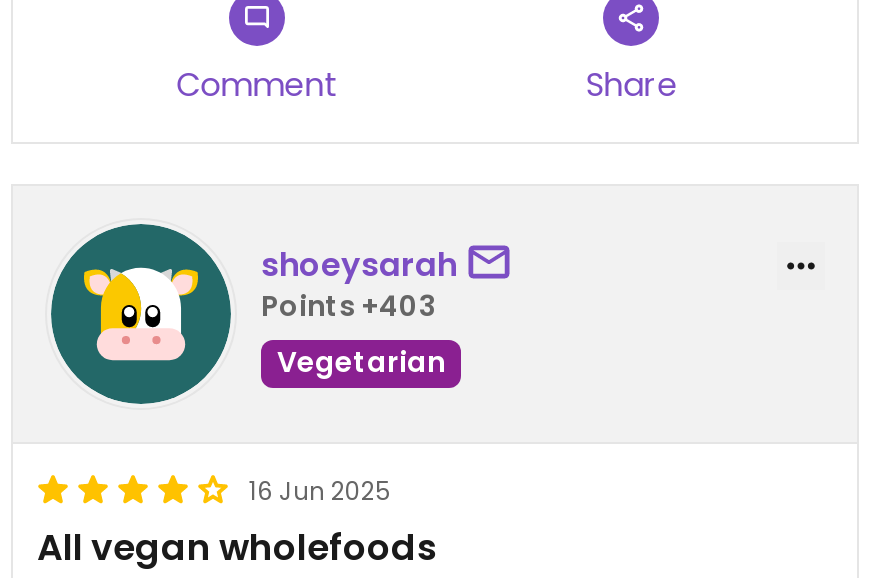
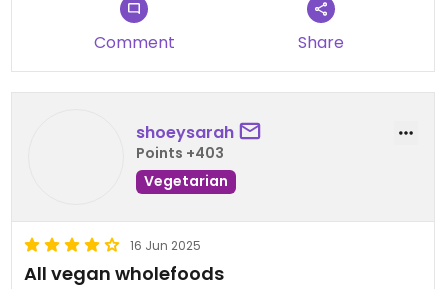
- [image]
